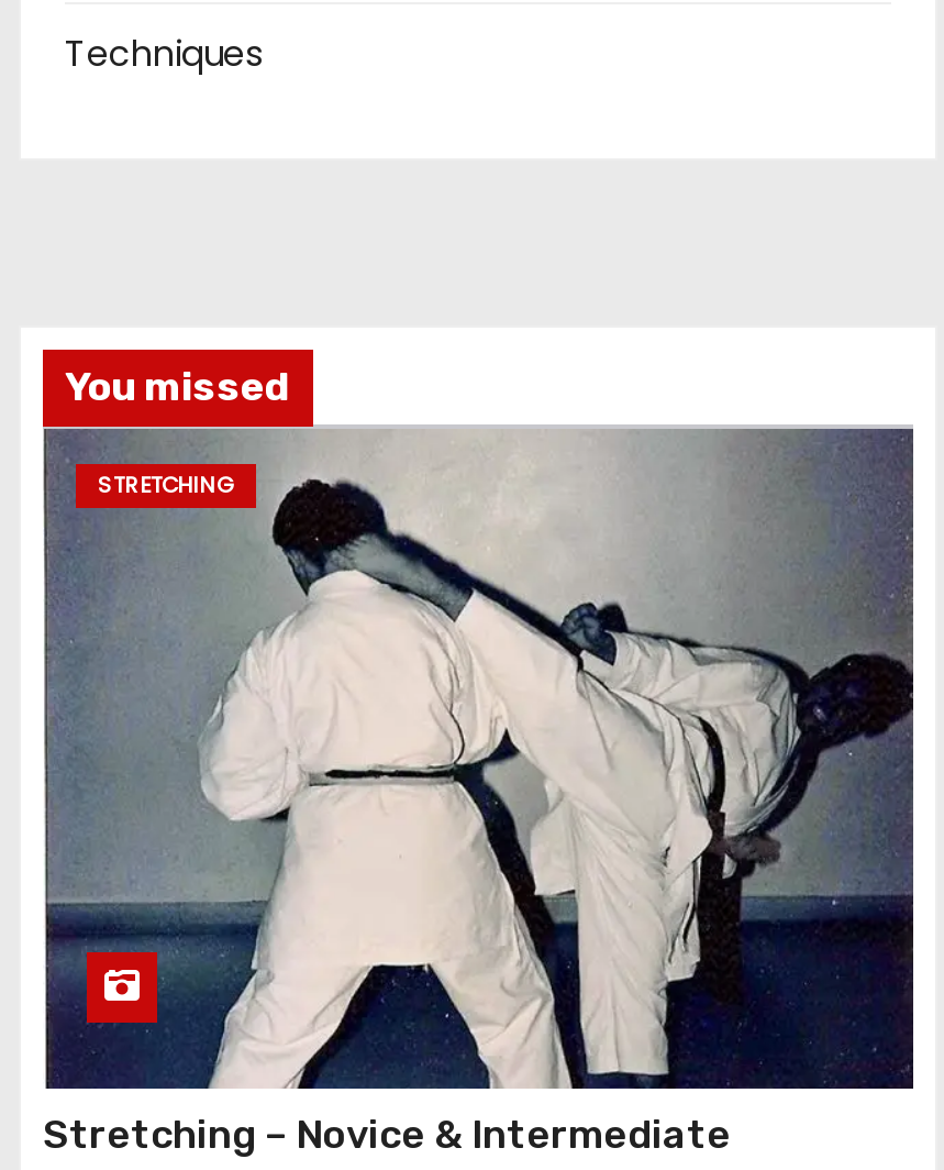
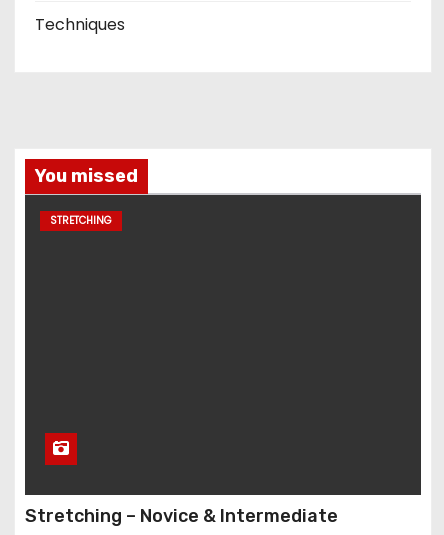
- [image]
